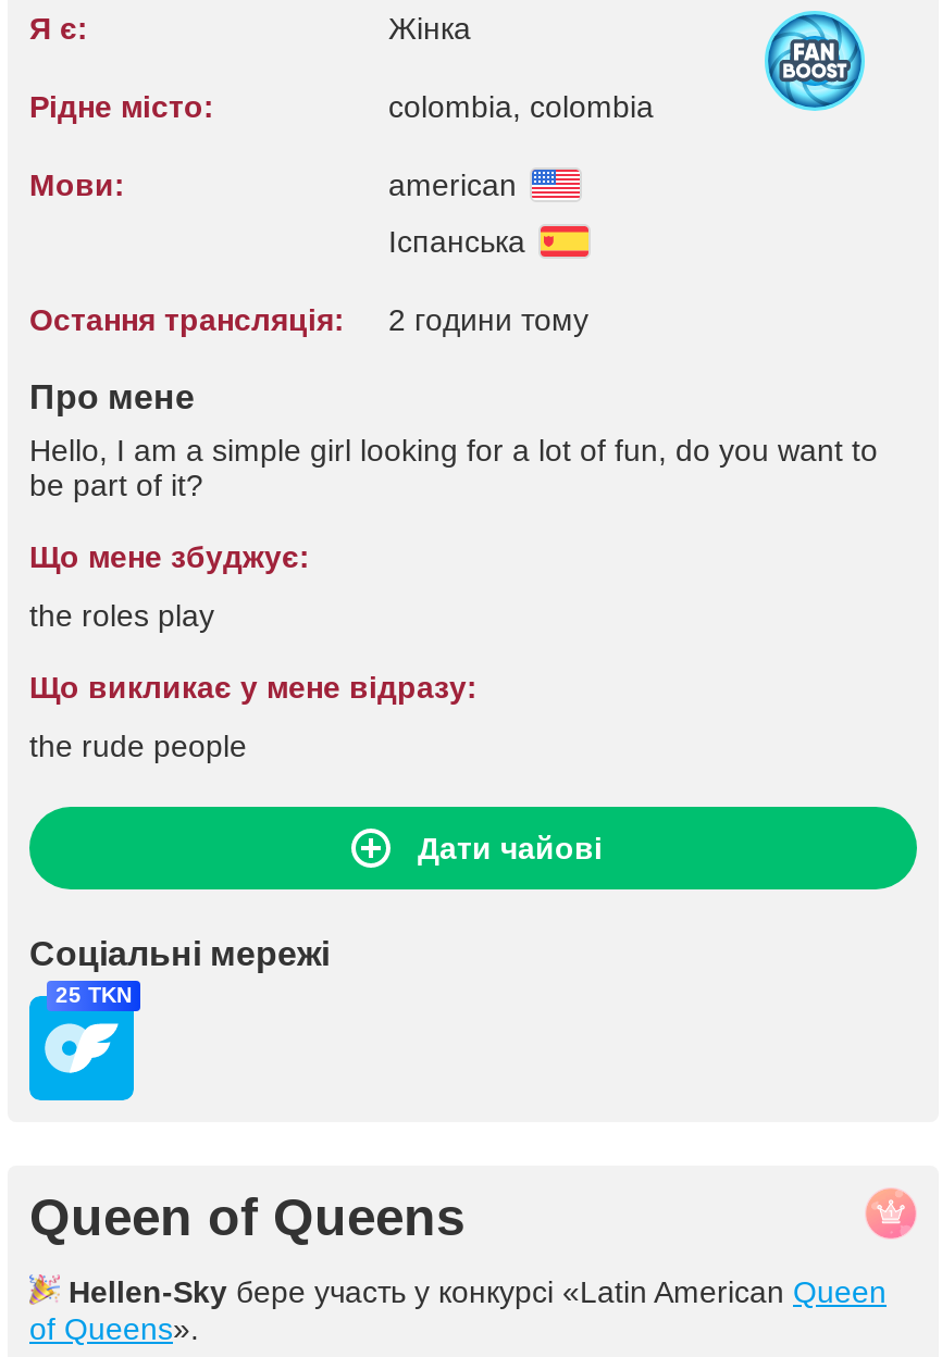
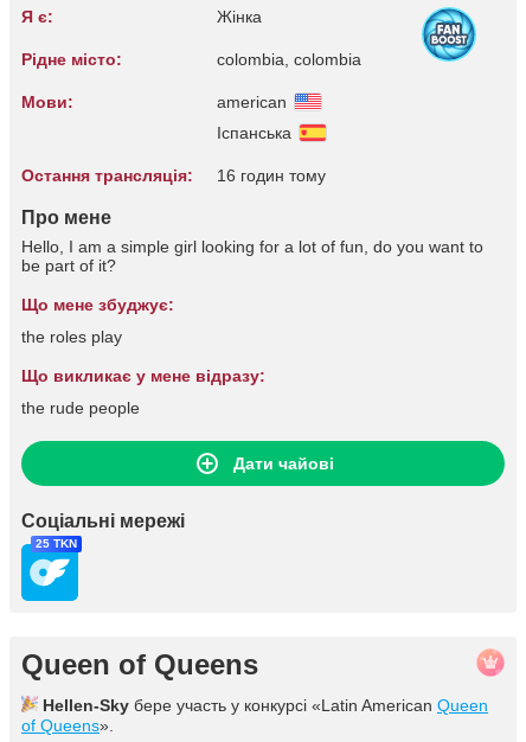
- Остання трансляція: 2 години тому
+ Остання трансляція: 16 годин тому
